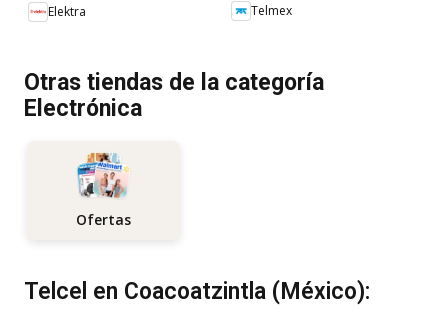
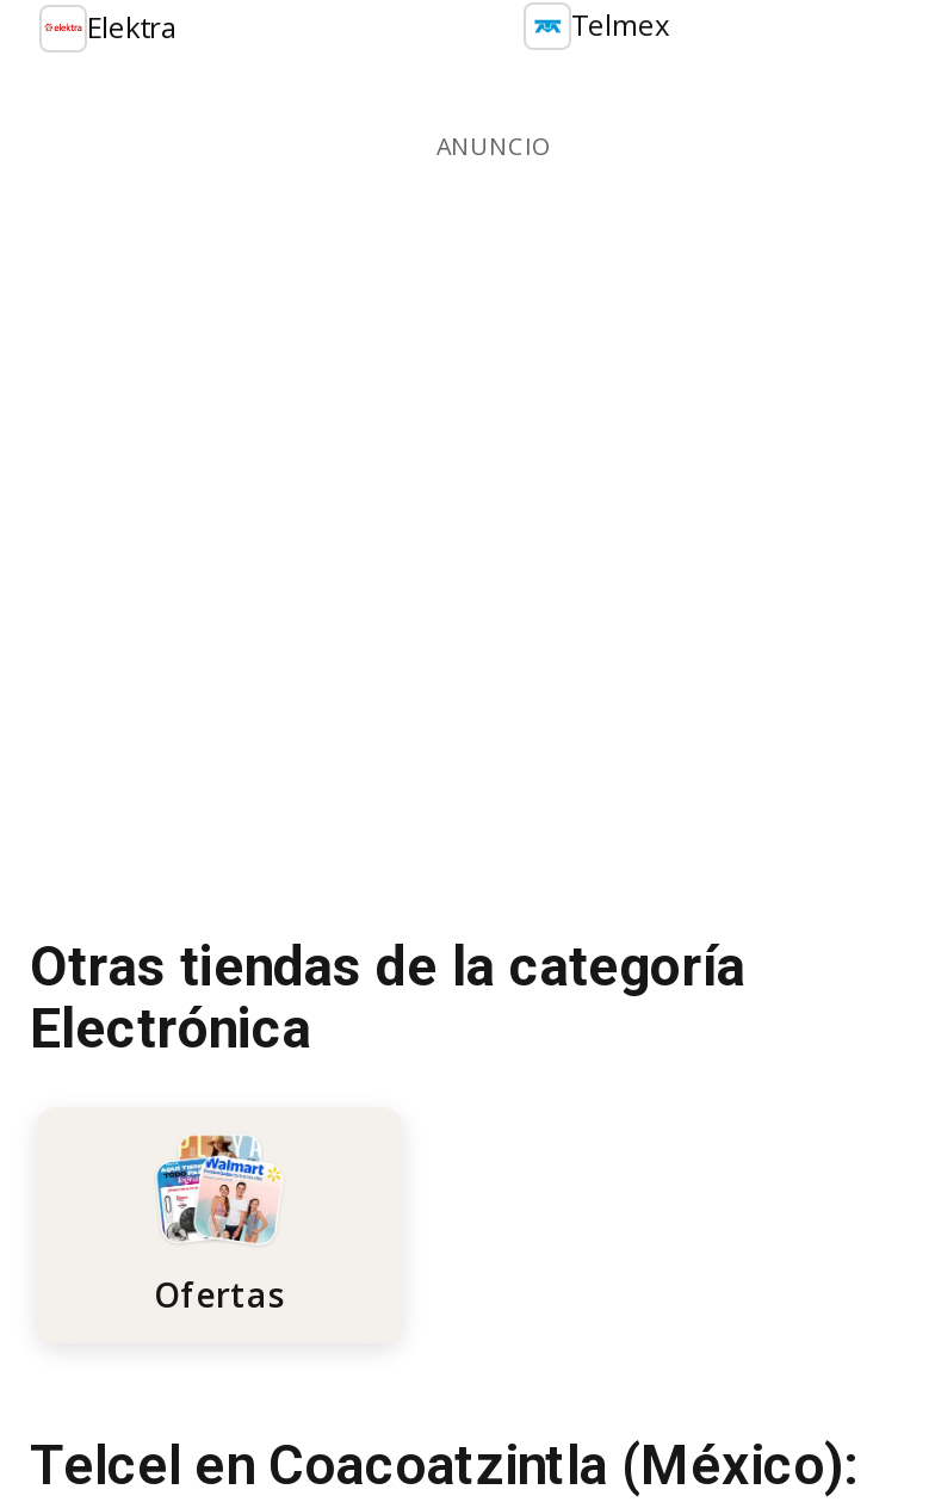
+ ANUNCIO
